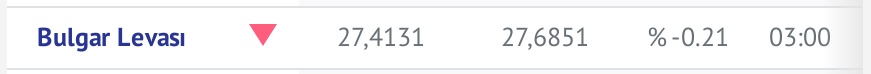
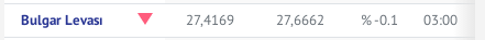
- 27,4131
+ 27,4169

- 27,6851
+ 27,6662

- % -0.21
+ % -0.1
